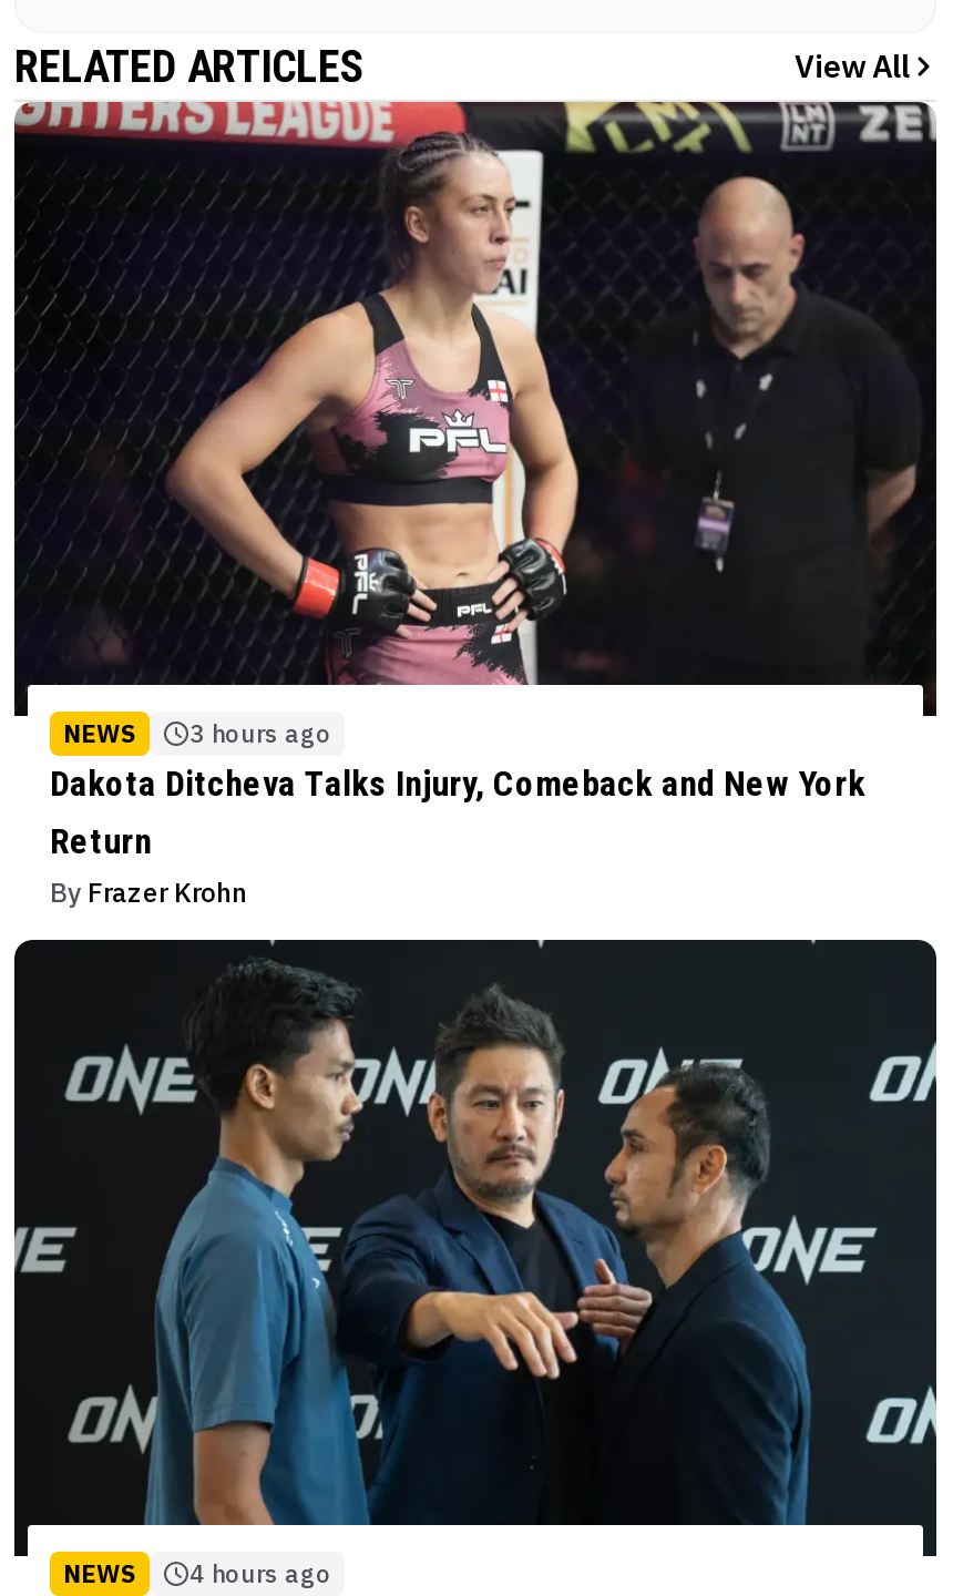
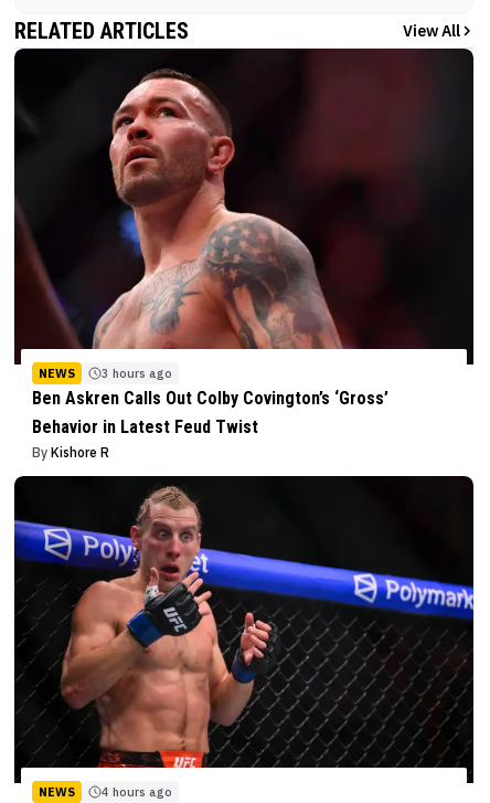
- [image]
- Dakota Ditcheva Talks Injury, Comeback and New York
- Return
- By Frazer Krohn
+ [image]
+ Ben Askren Calls Out Colby Covington’s ‘Gross’
+ Behavior in Latest Feud Twist
+ By Kishore R

- [image]
+ [image]
